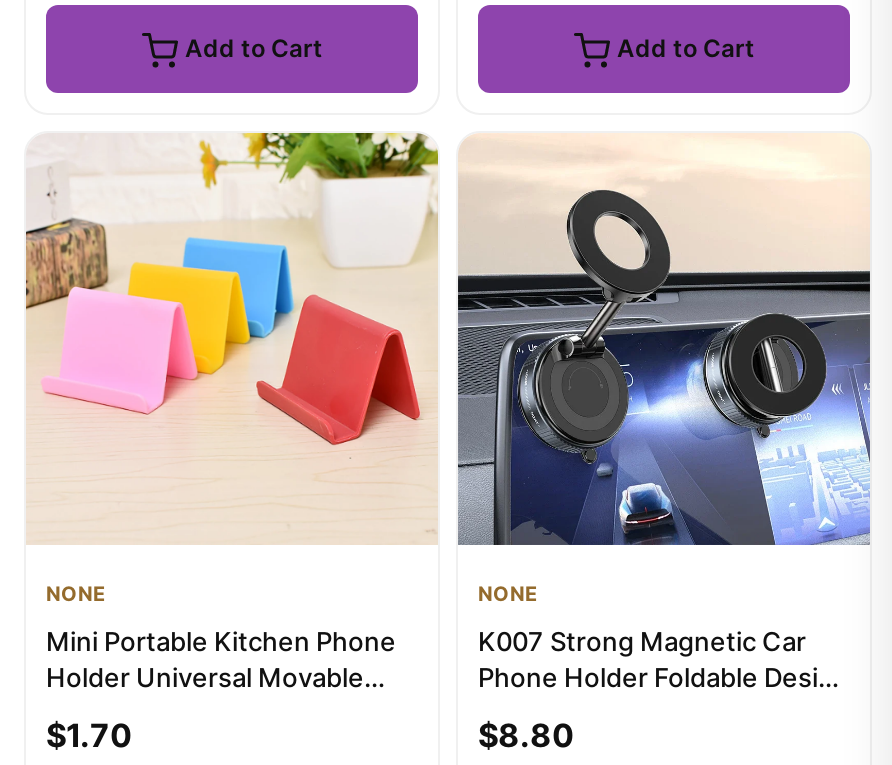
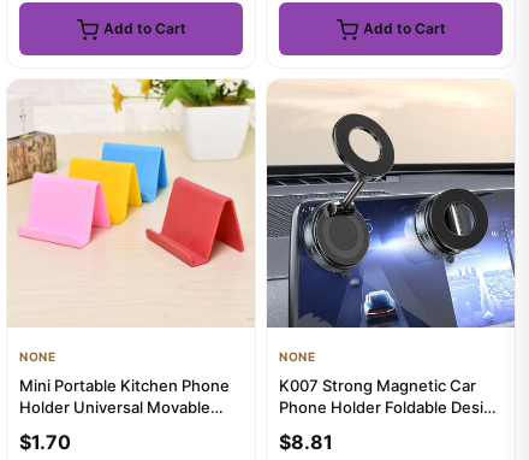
- $8.80
+ $8.81
